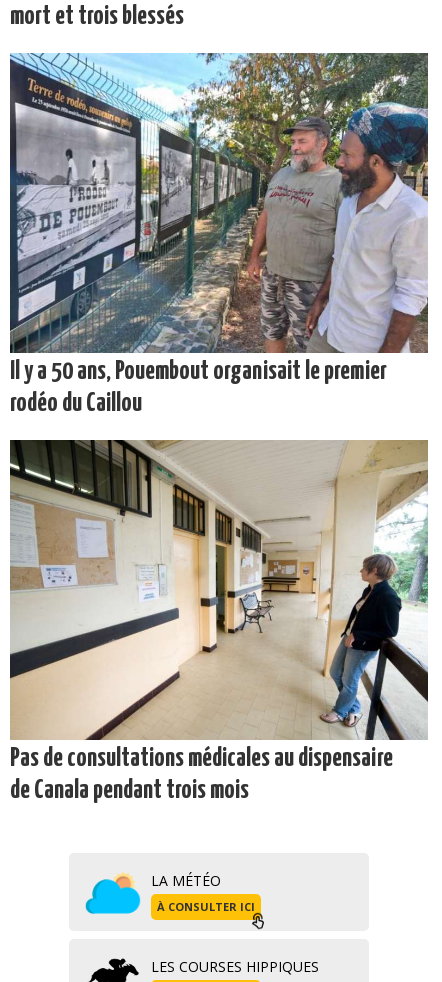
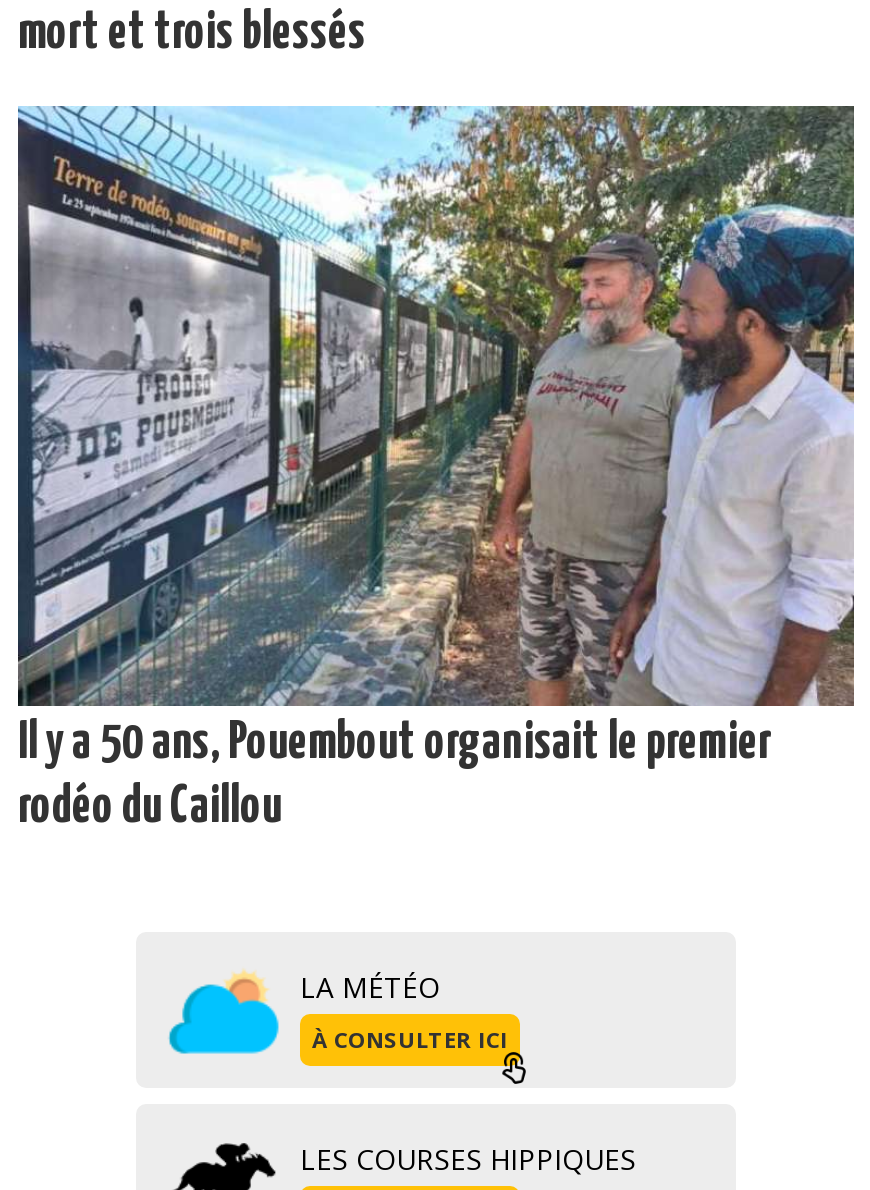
- [image]
- Pas de consultations médicales au dispensaire
- de Canala pendant trois mois
